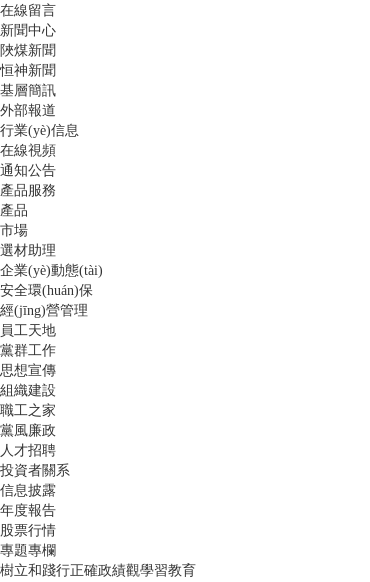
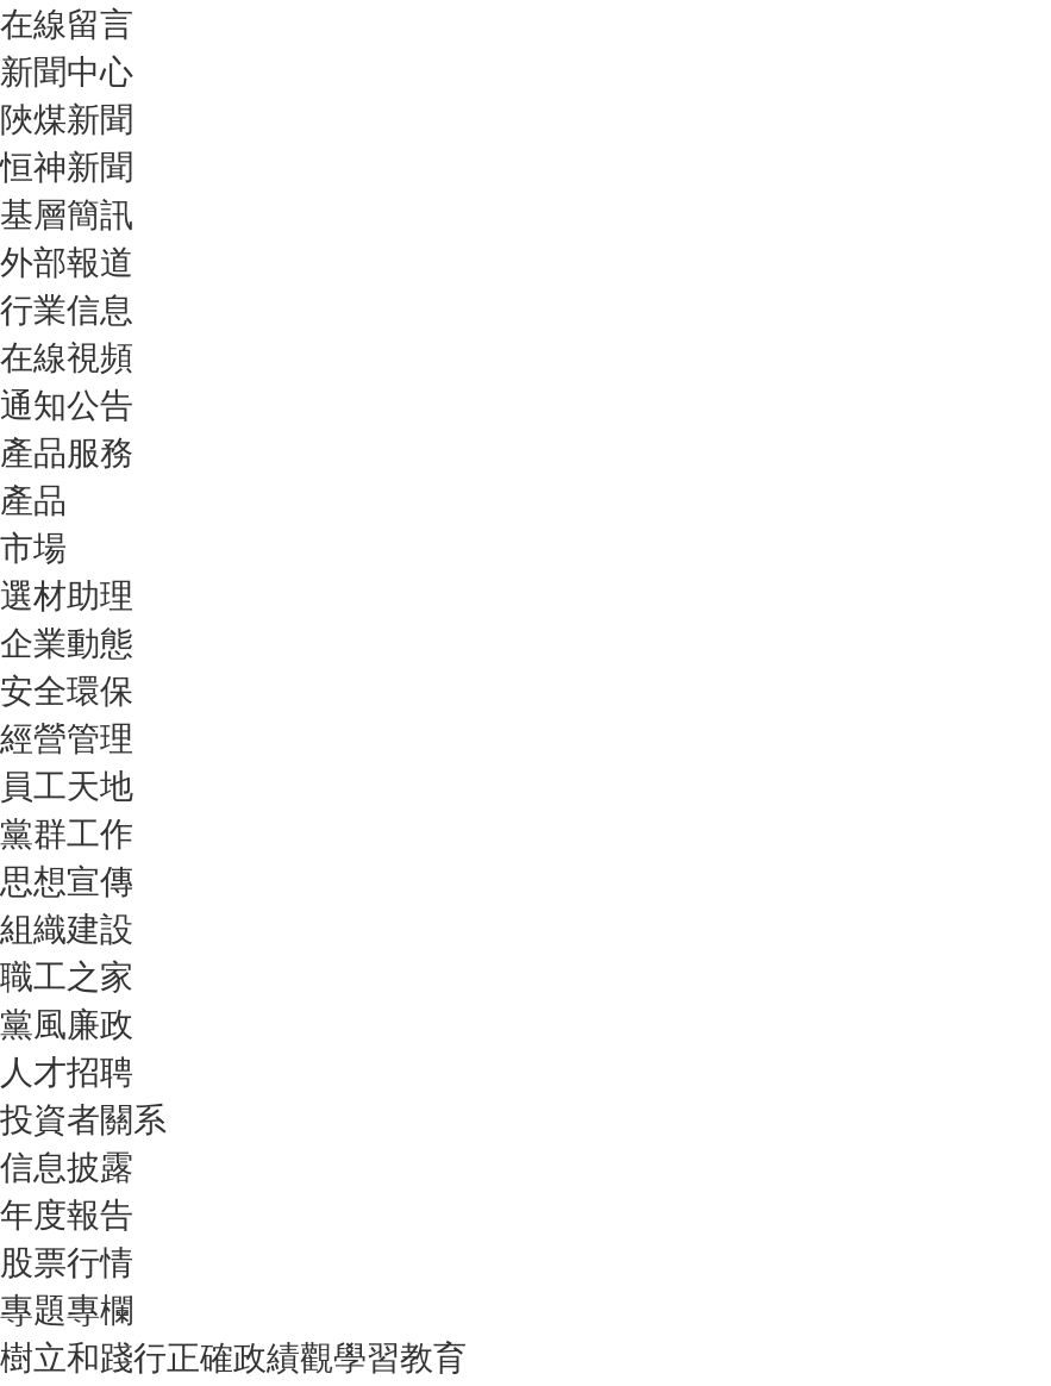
- 行業(yè)信息
+ 行業信息

- 企業(yè)動態(tài)
- 安全環(huán)保
- 經(jīng)營管理
+ 企業動態
+ 安全環保
+ 經營管理
